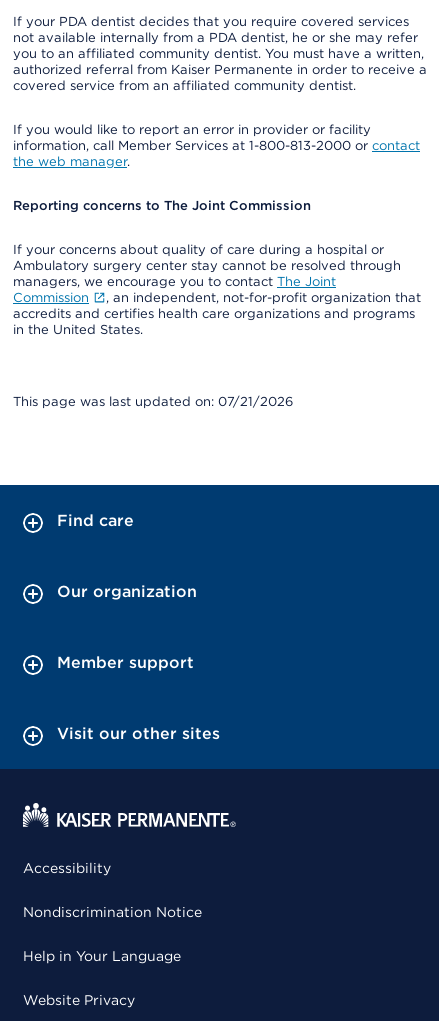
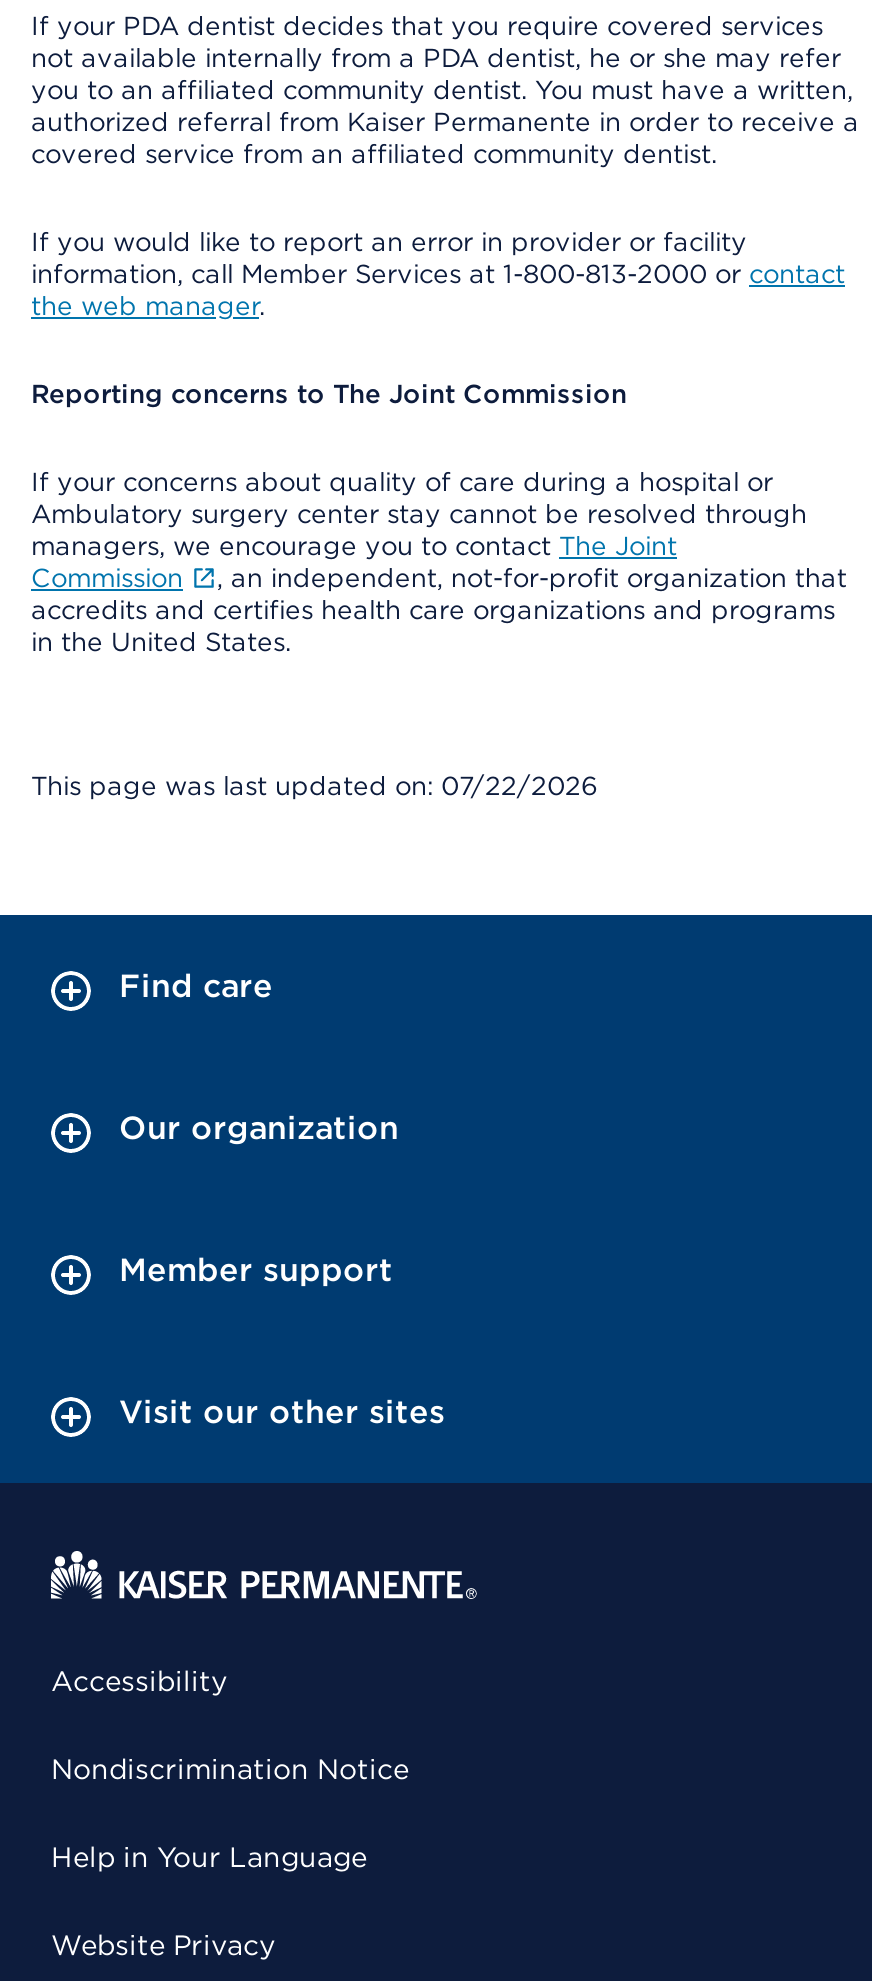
- This page was last updated on: 07/21/2026
+ This page was last updated on: 07/22/2026
